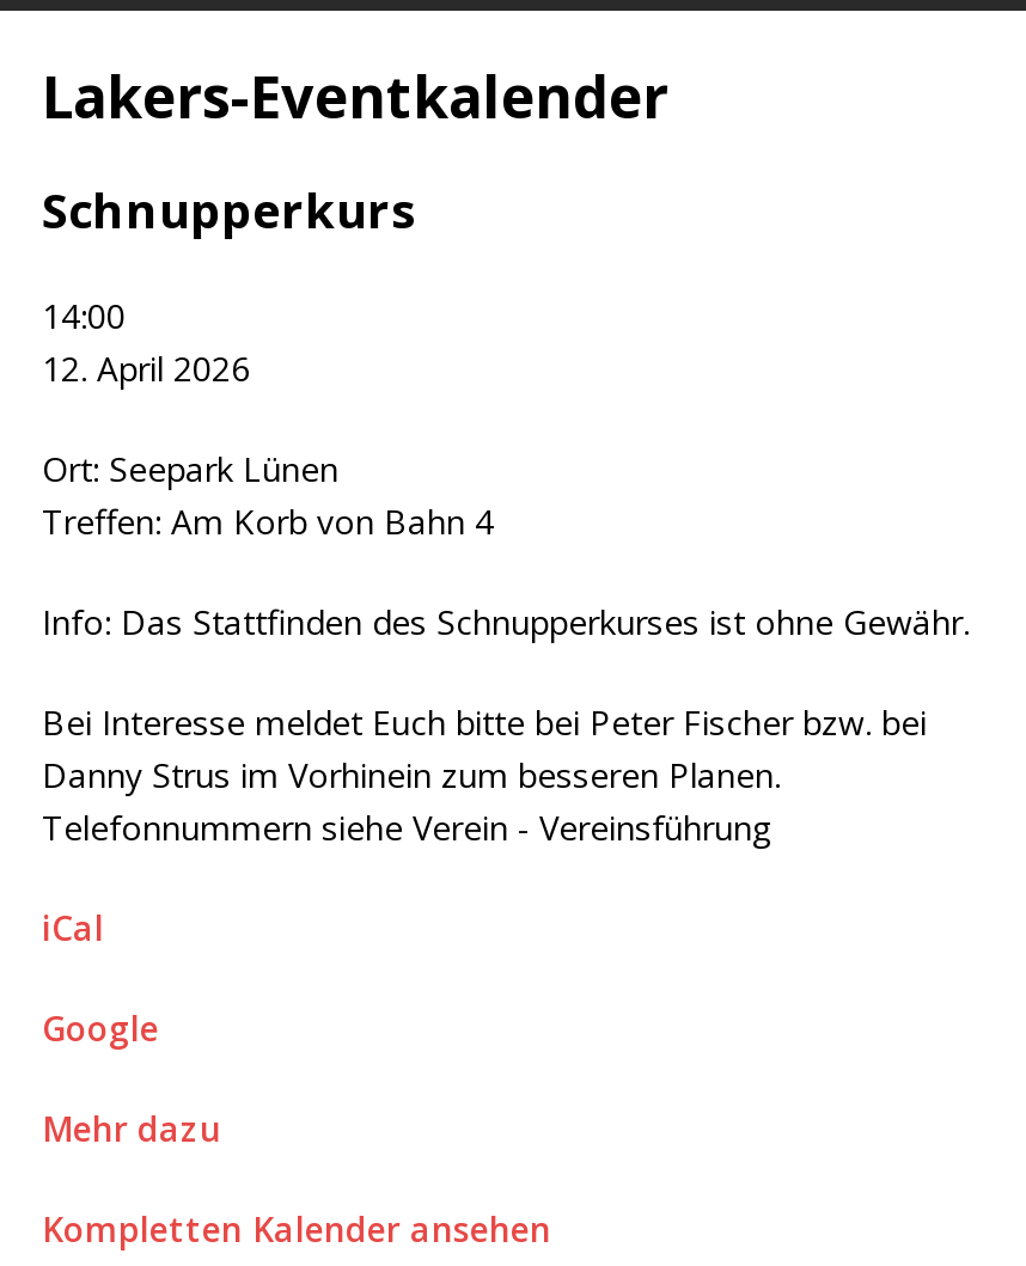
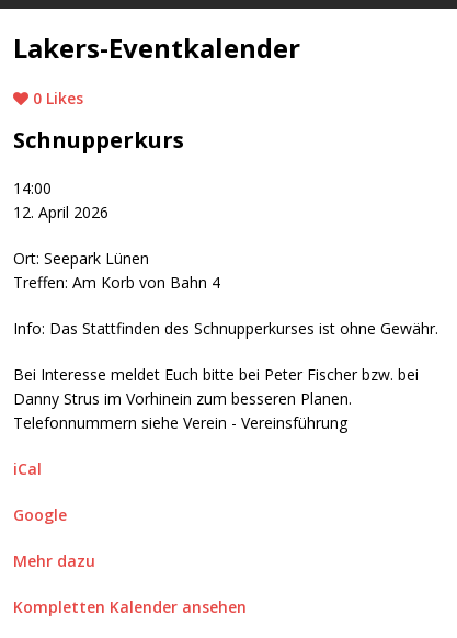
+ 0 Likes
